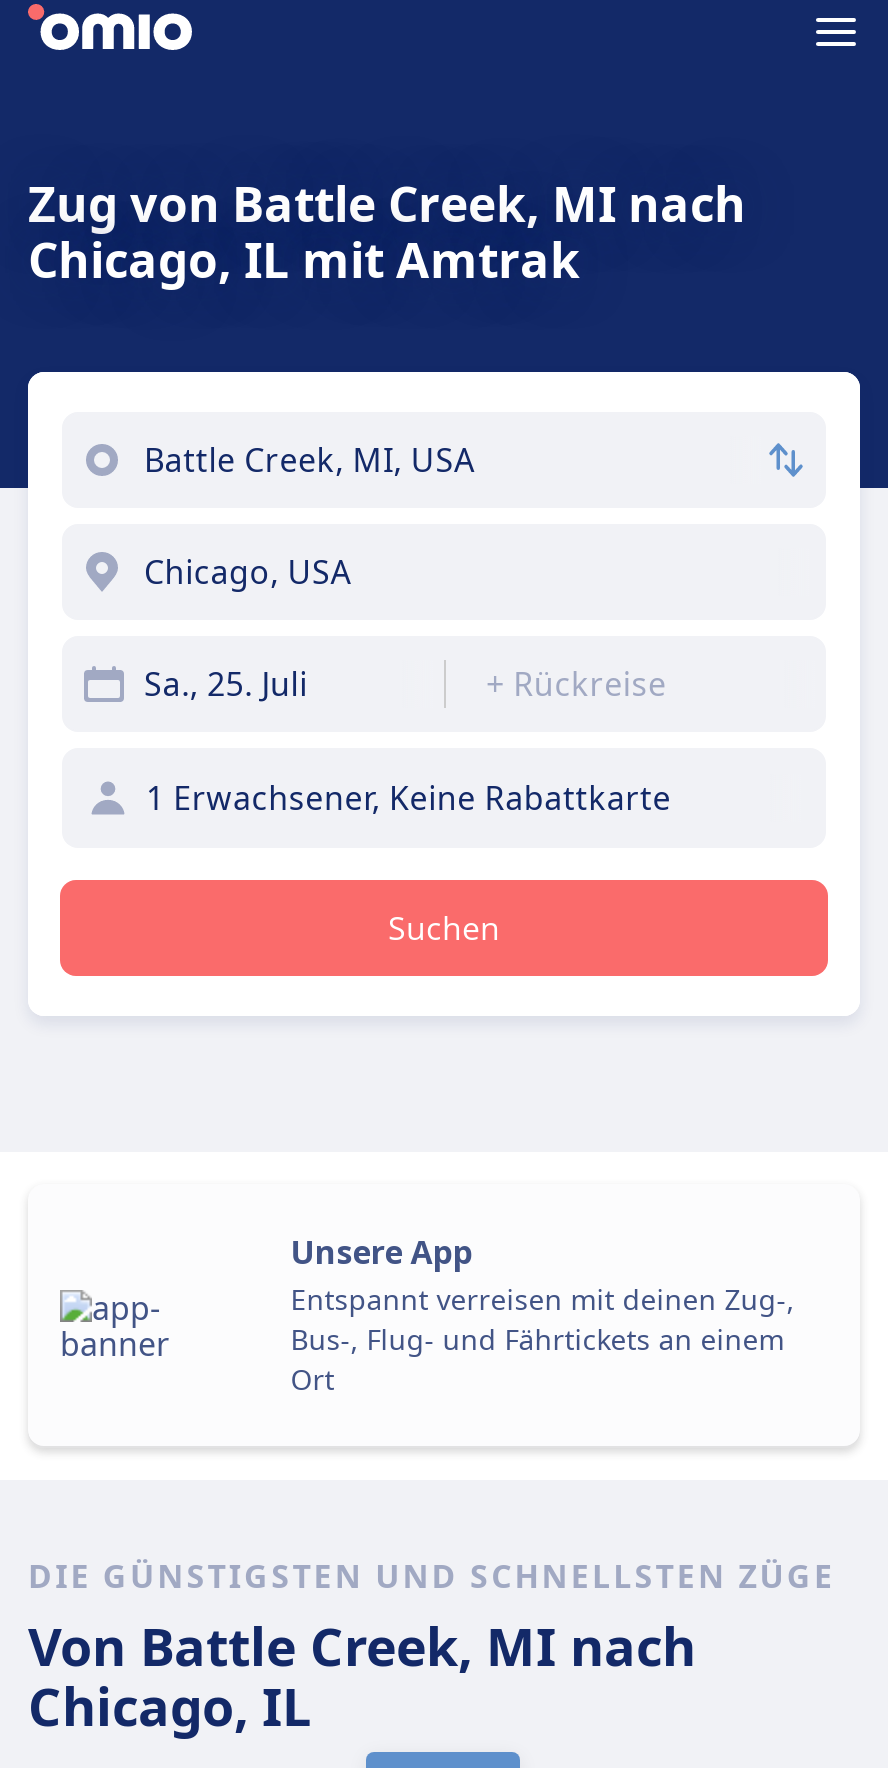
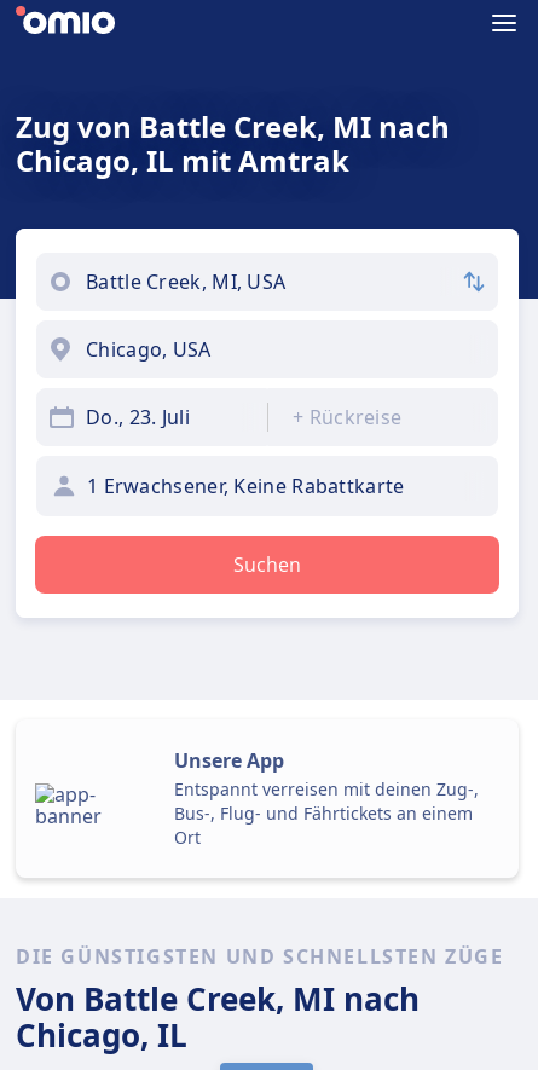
- Sa., 25. Juli
+ Do., 23. Juli
